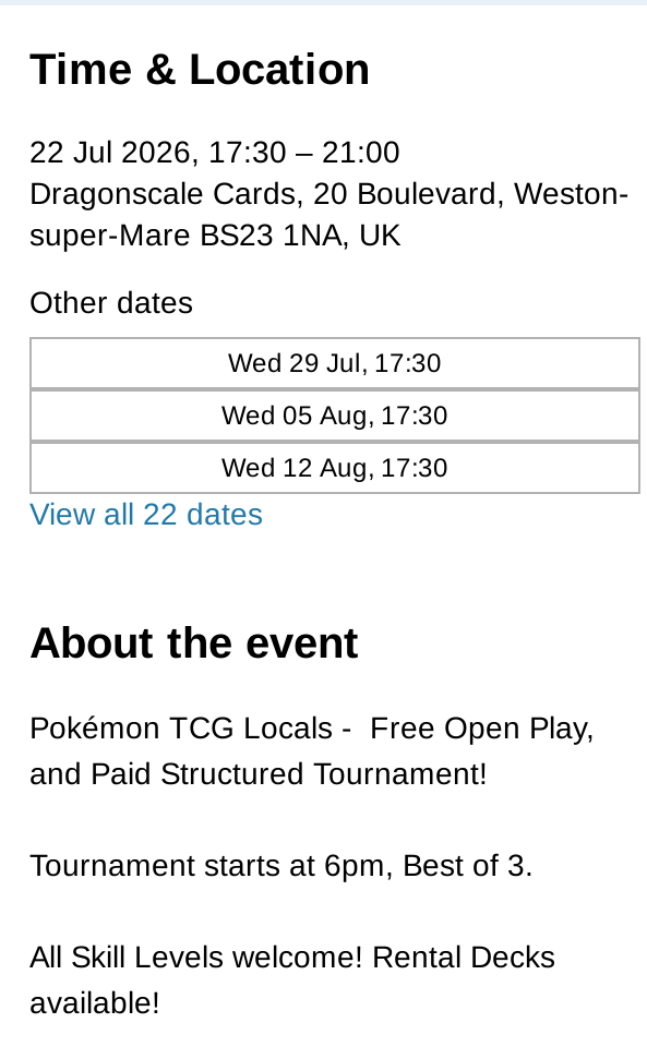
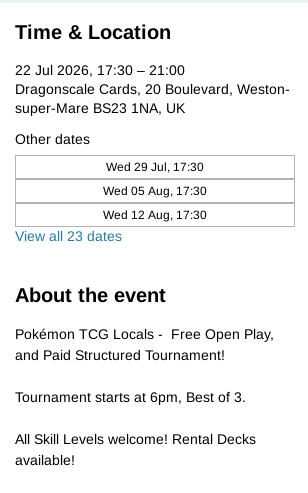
- View all 22 dates
+ View all 23 dates
